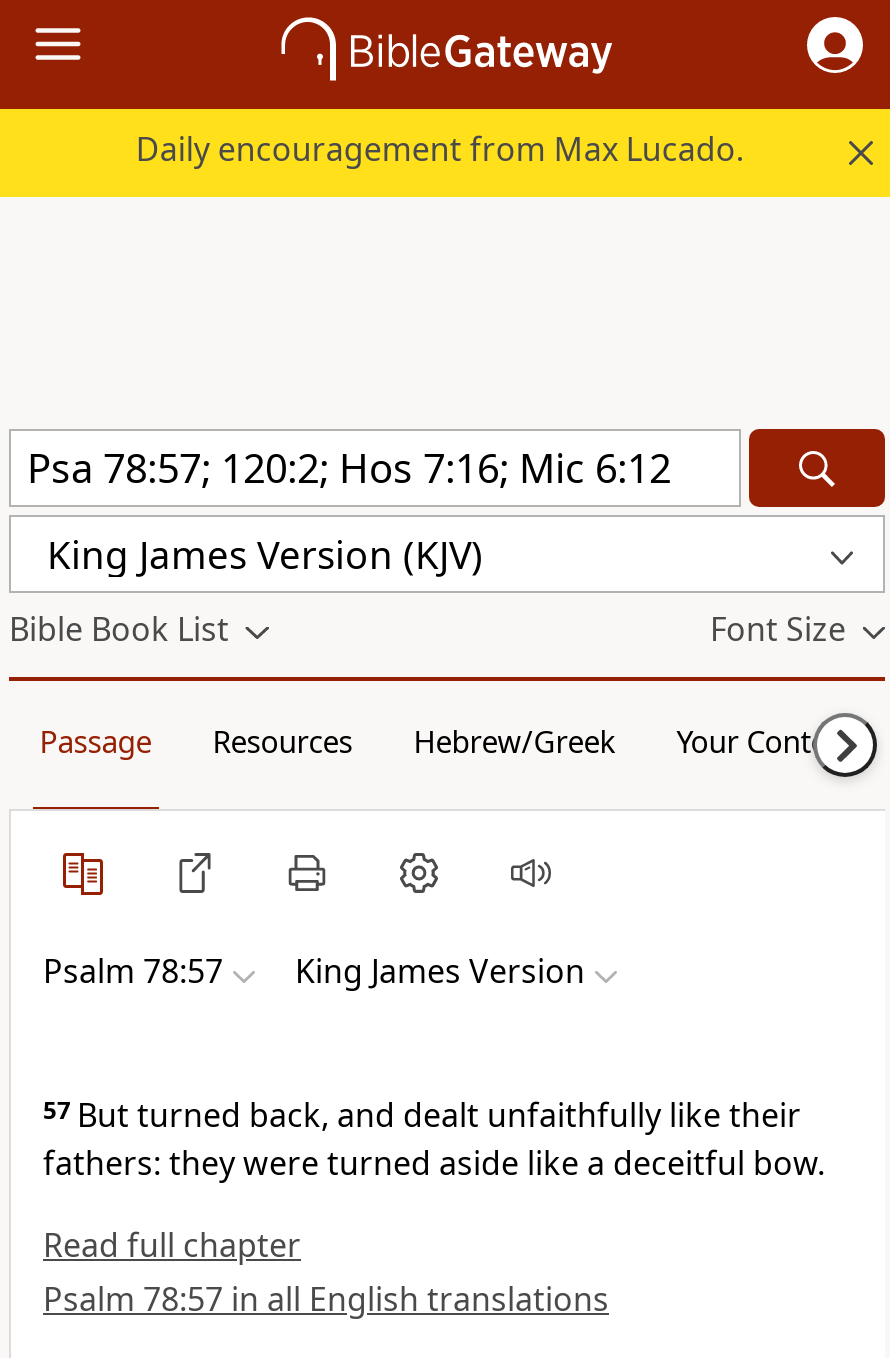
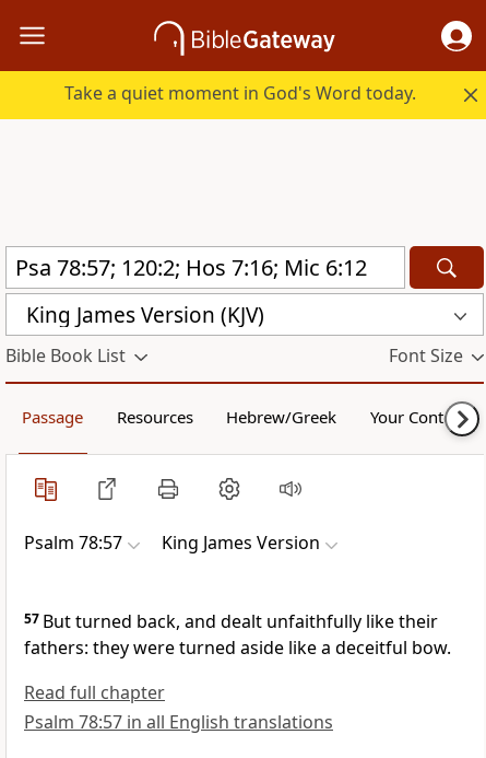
- Daily encouragement from Max Lucado.
+ Take a quiet moment in God's Word today.
